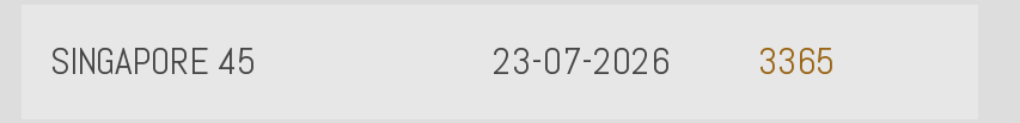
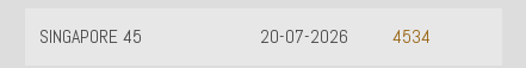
- 23-07-2026
+ 20-07-2026

- 3365
+ 4534
